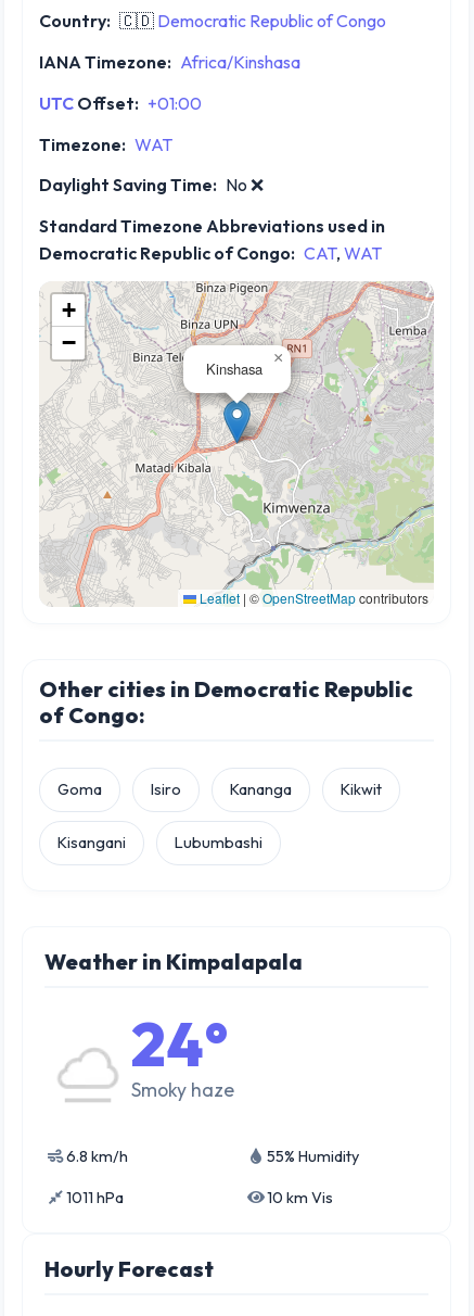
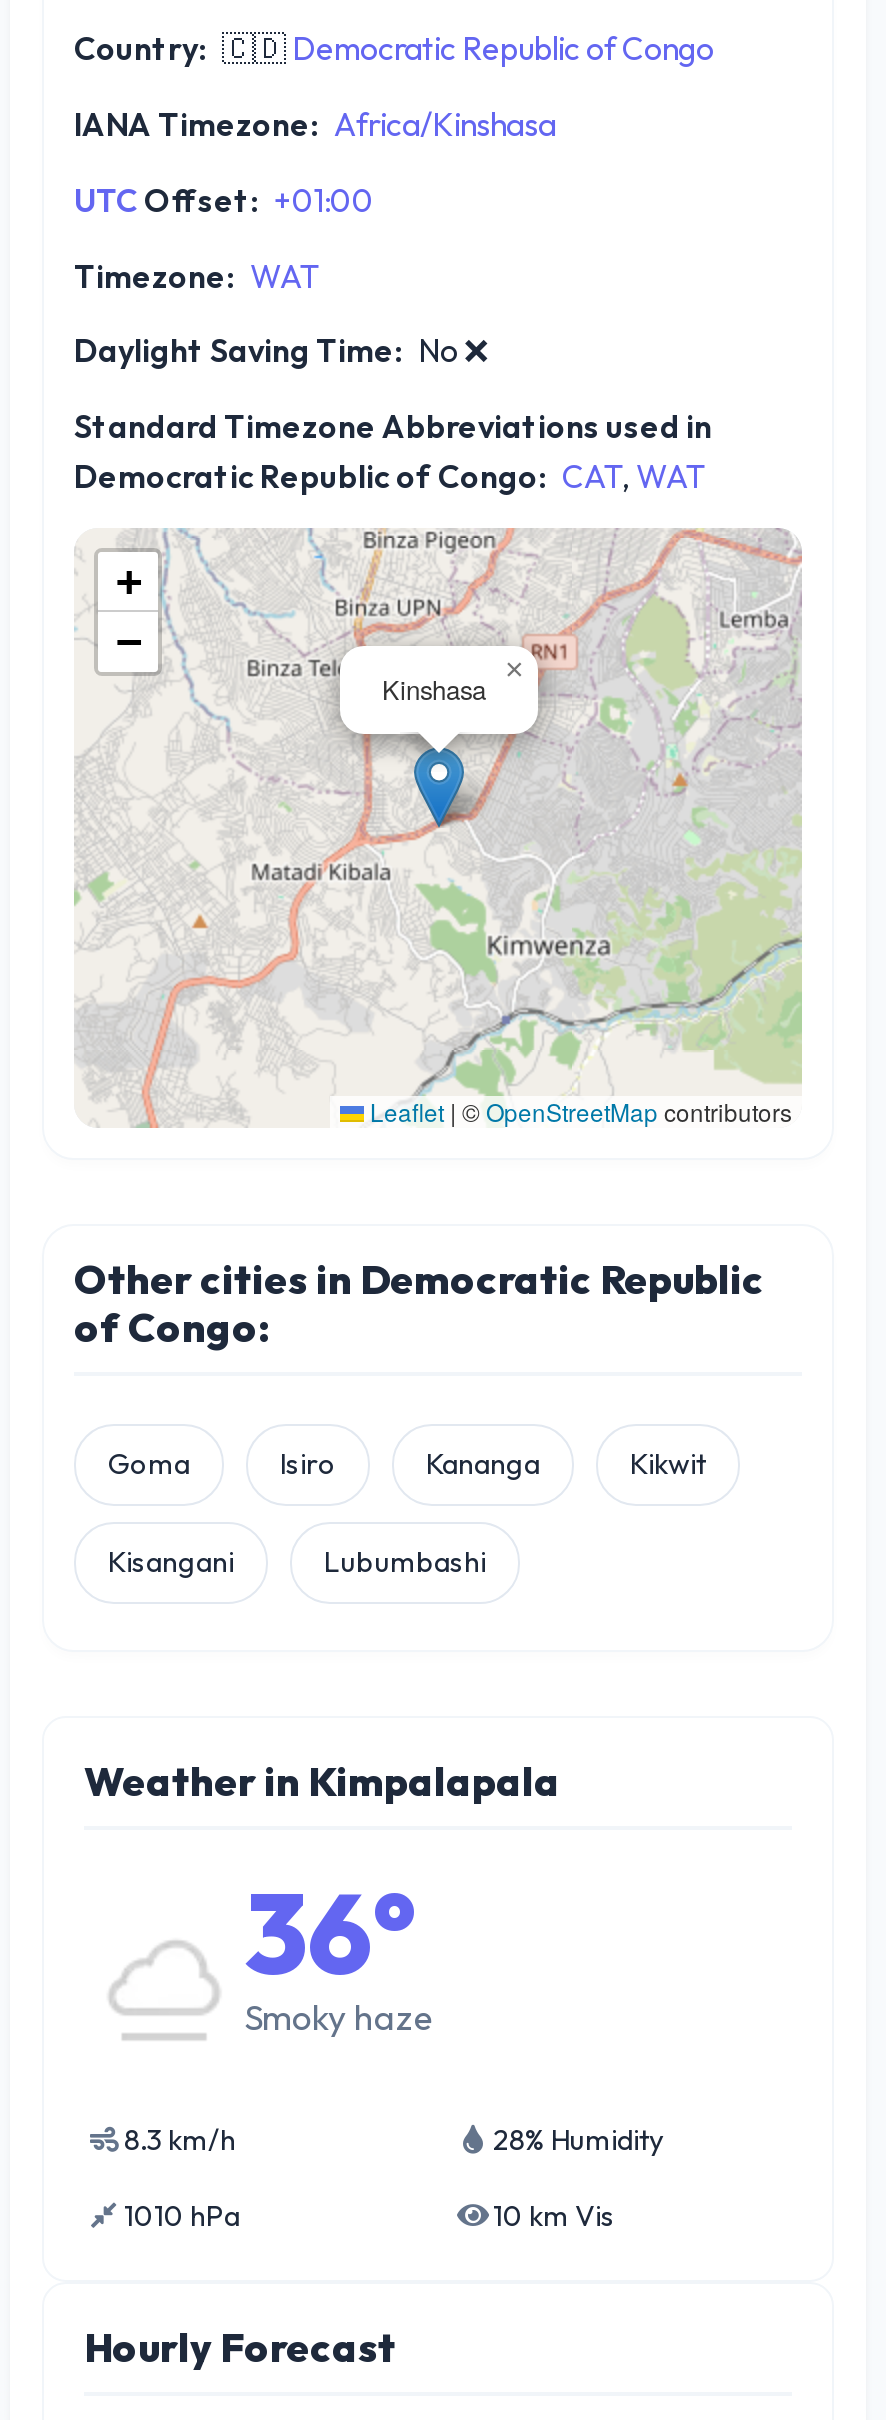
- 24°
+ 36°

- 6.8 km/h
+ 8.3 km/h

- 55% Humidity
+ 28% Humidity

- 1011 hPa
+ 1010 hPa
